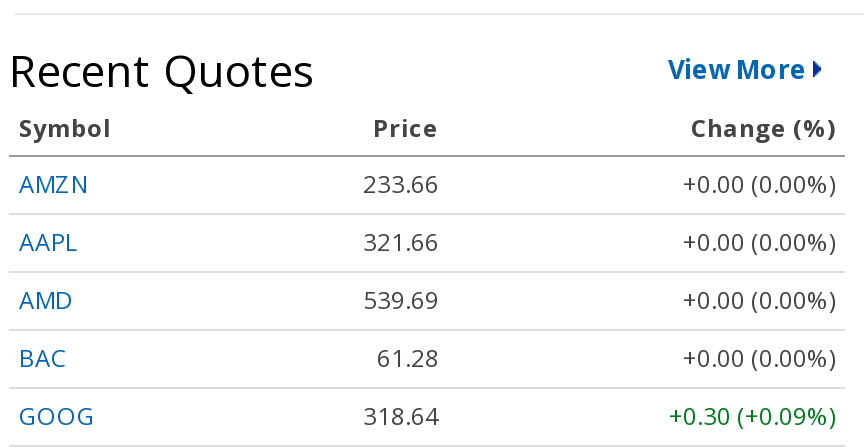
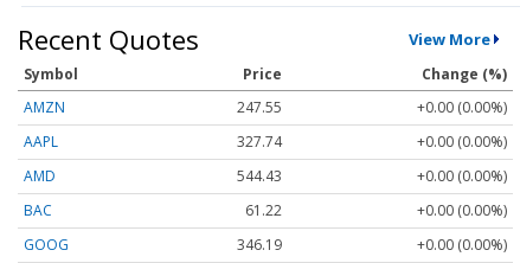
- 233.66
+ 247.55

- 321.66
+ 327.74

- 539.69
+ 544.43

- 61.28
+ 61.22

- 318.64
+ 346.19

- +0.30 (+0.09%)
+ +0.00 (0.00%)
